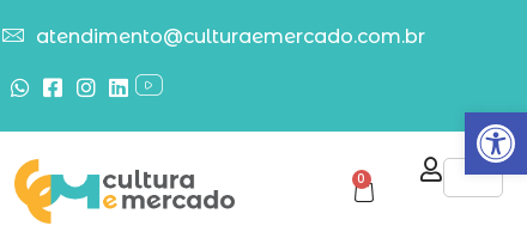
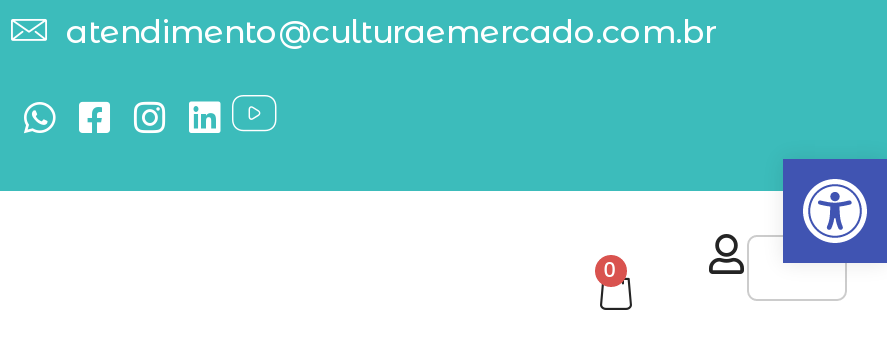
- [image]
